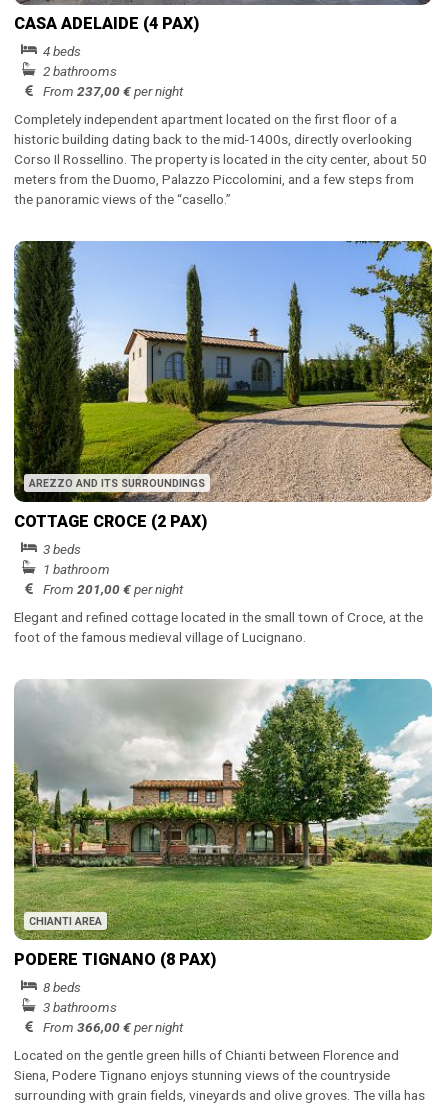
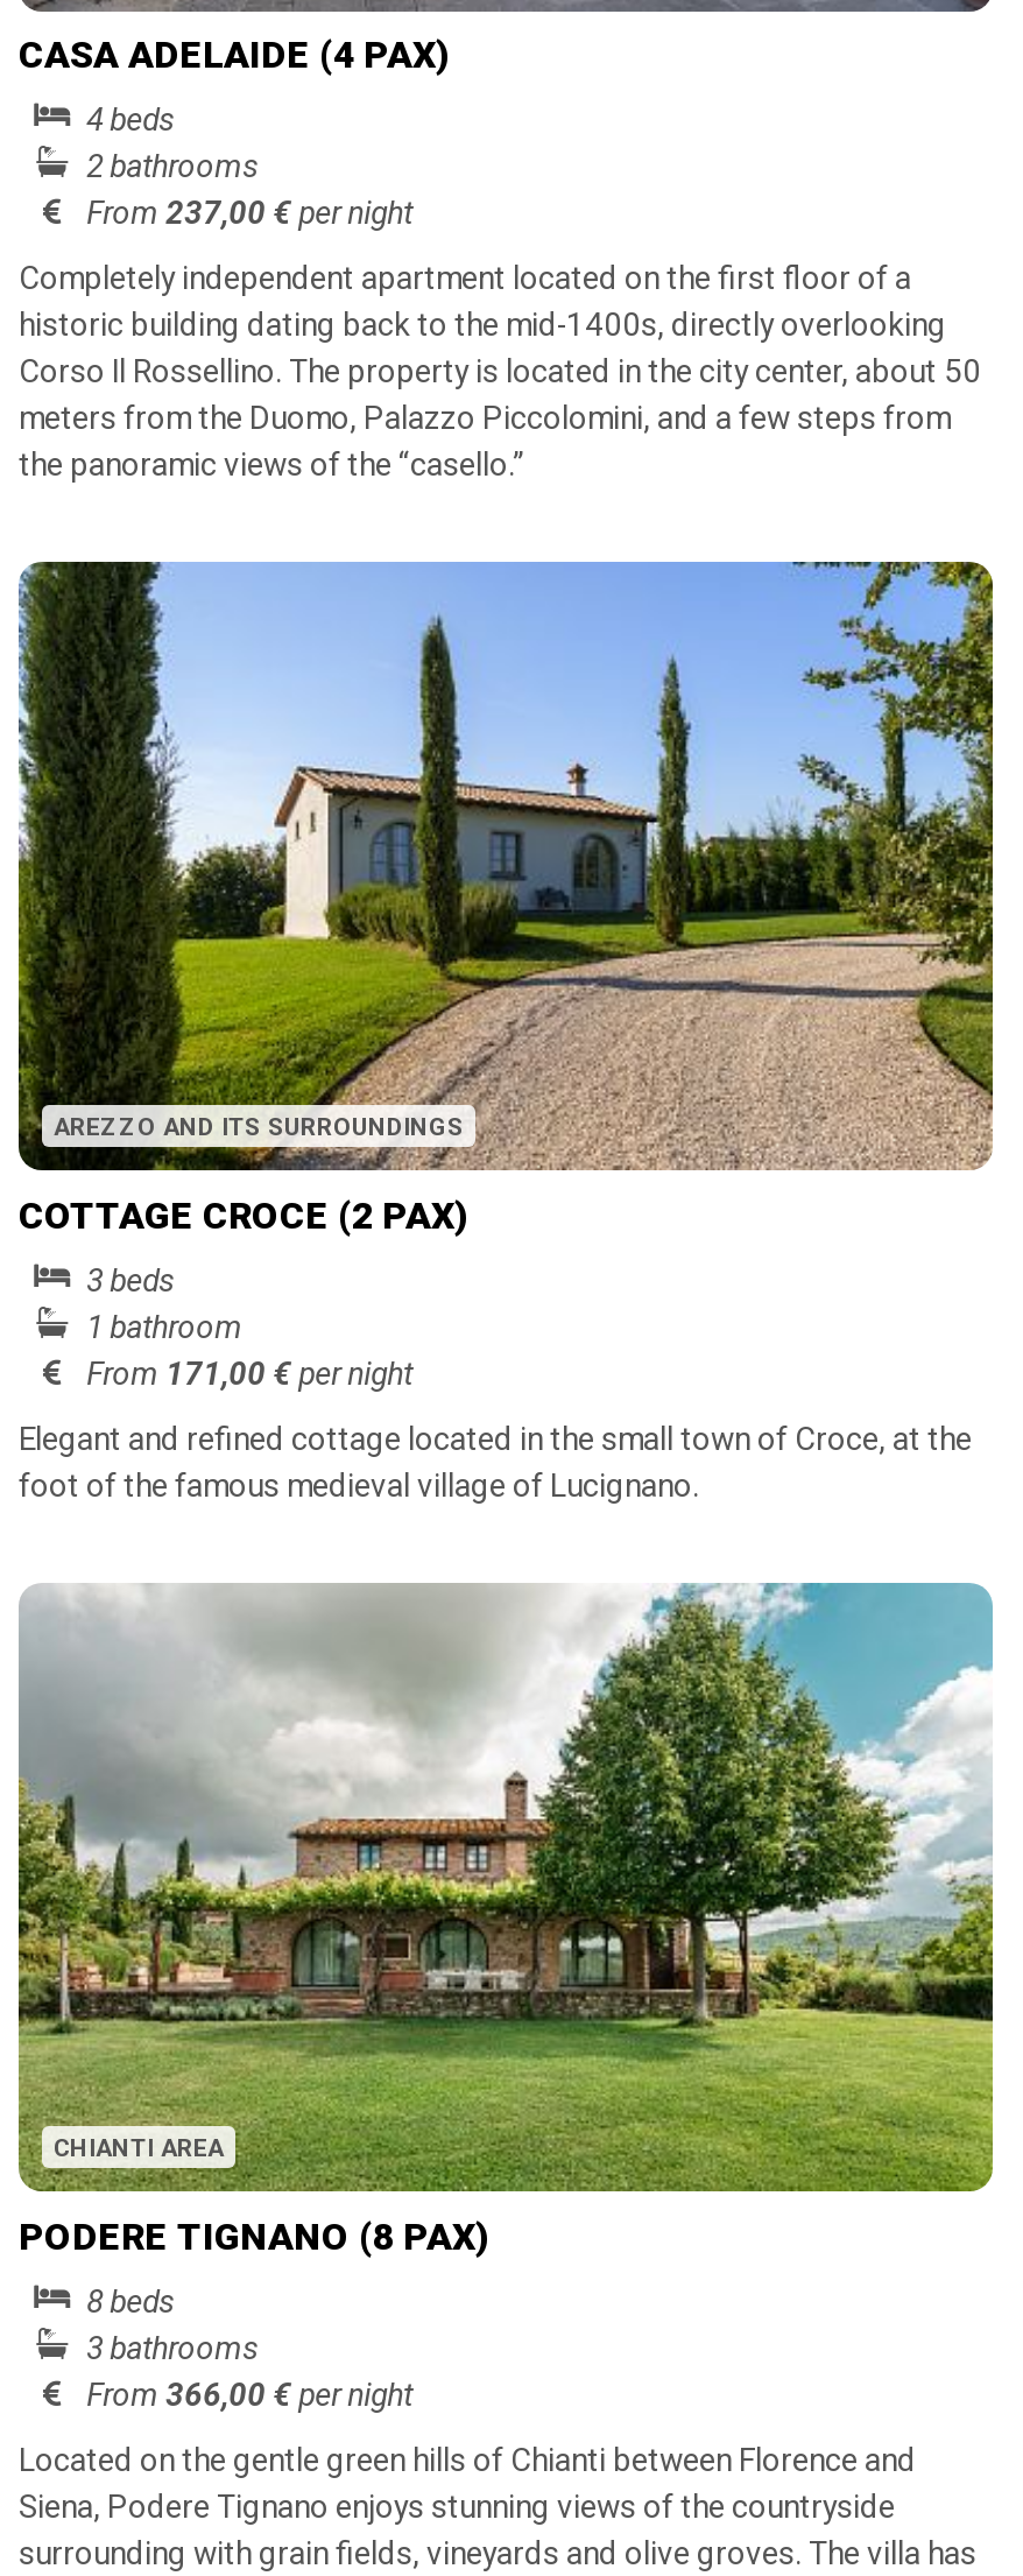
- From 201,00 €per night
+ From 171,00 €per night
